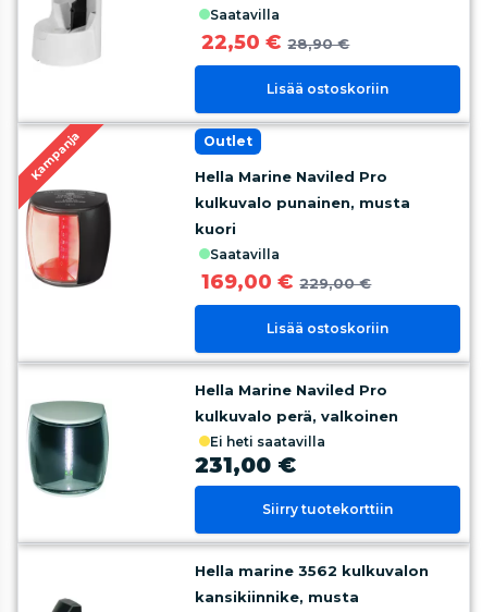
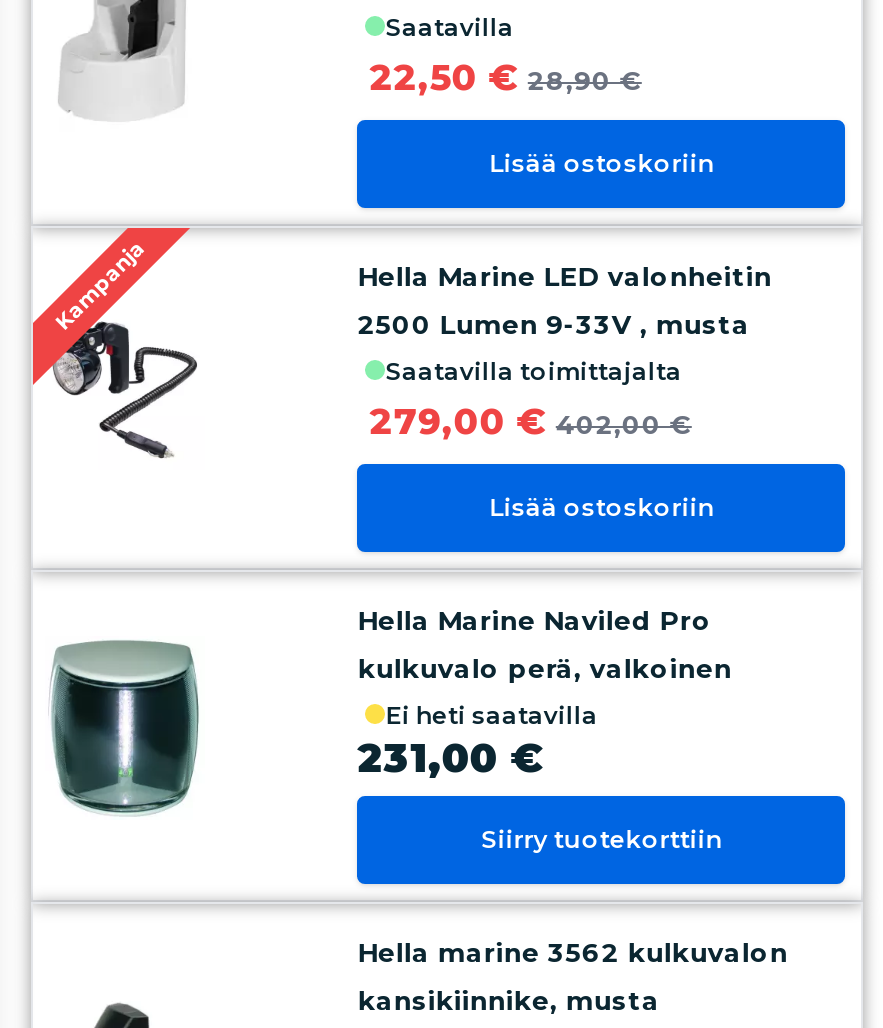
- Outlet
- Hella Marine Naviled Pro
- kulkuvalo punainen, musta
- kuori
- saatavilla
- 169,00 € 229,00 €
+ Hella Marine LED valonheitin
+ 2500 Lumen 9-33V , musta
+ saatavilla toimittajalta
+ 279,00 € 402,00 €

- [image]
+ [image]
